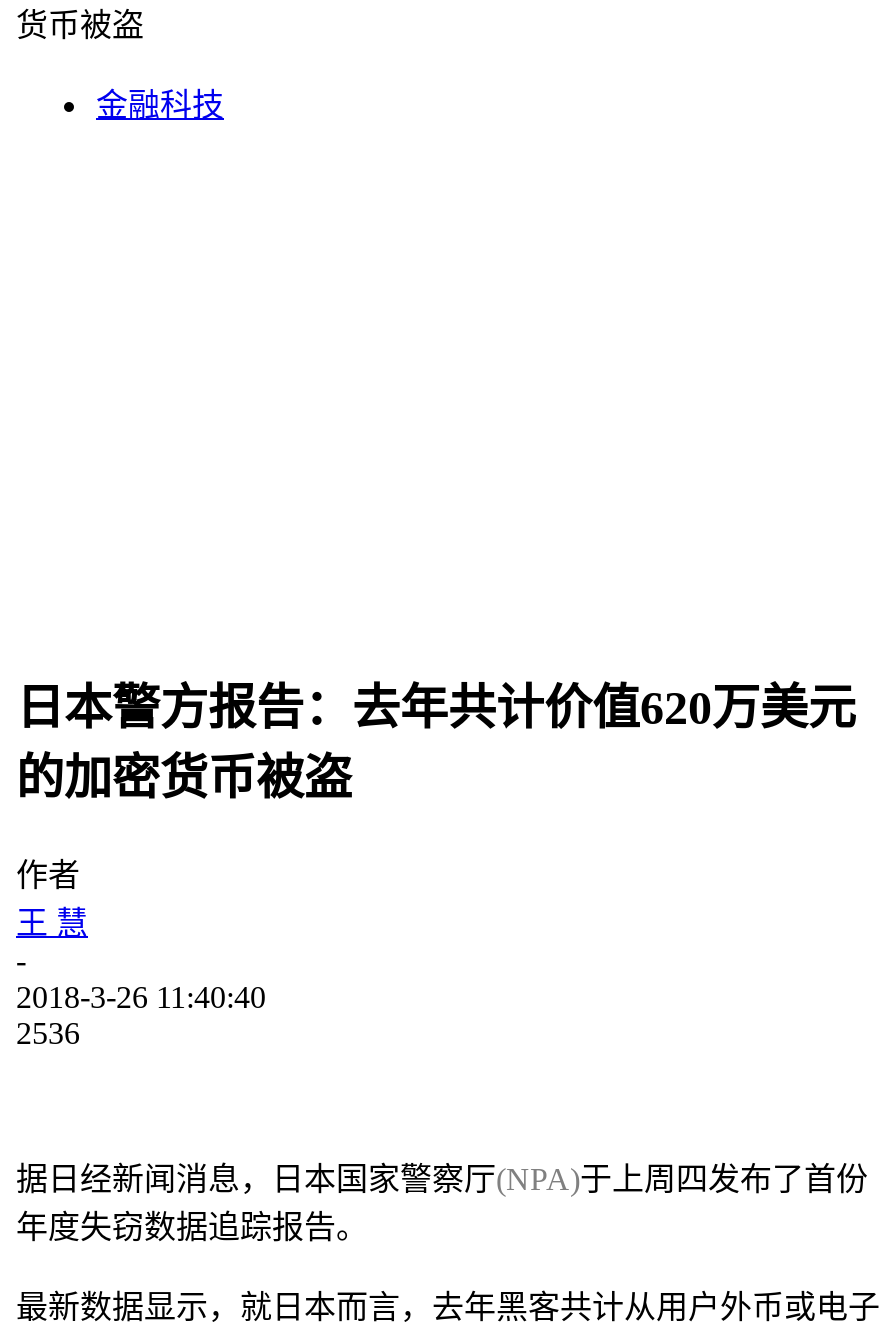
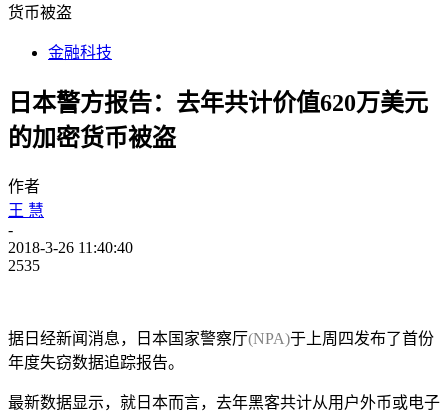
- 2536
+ 2535
